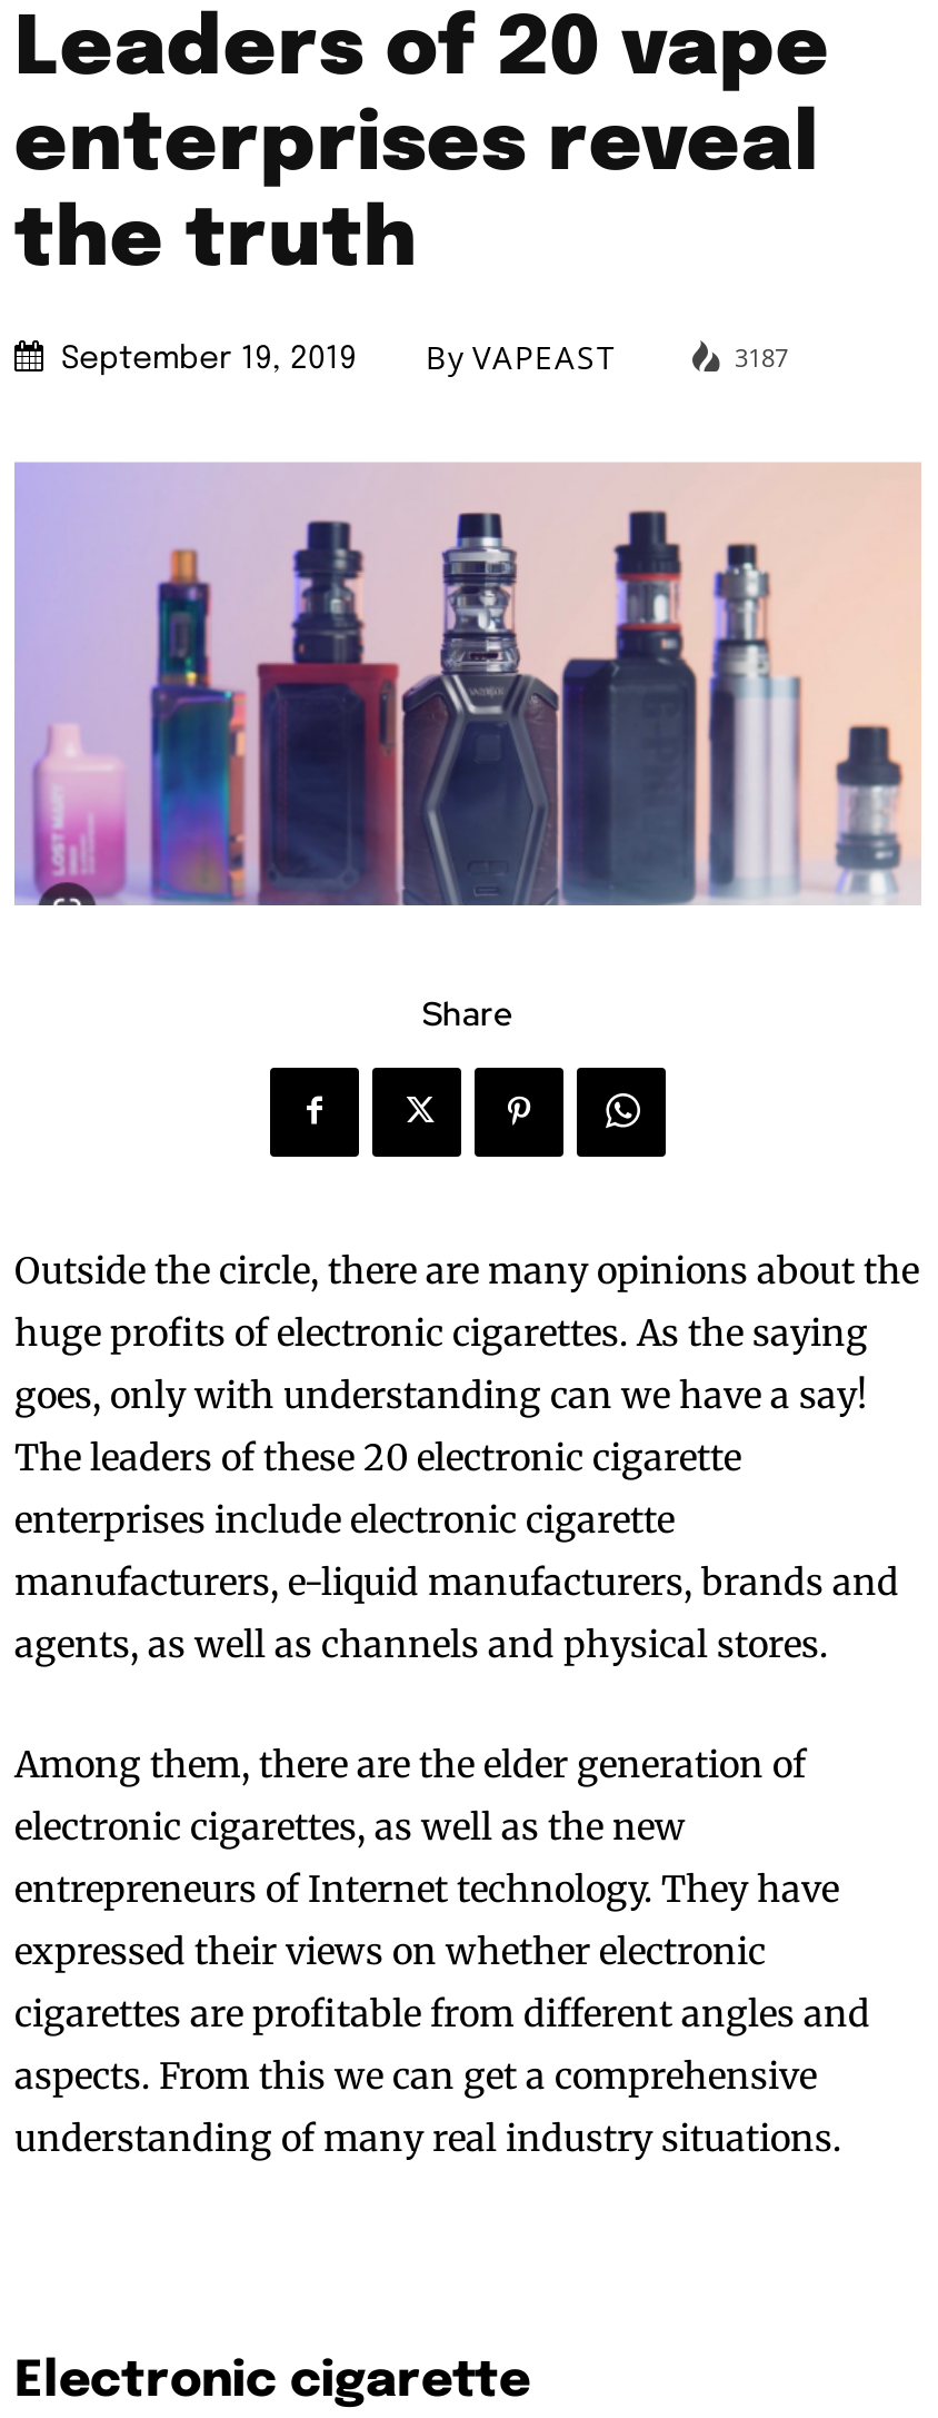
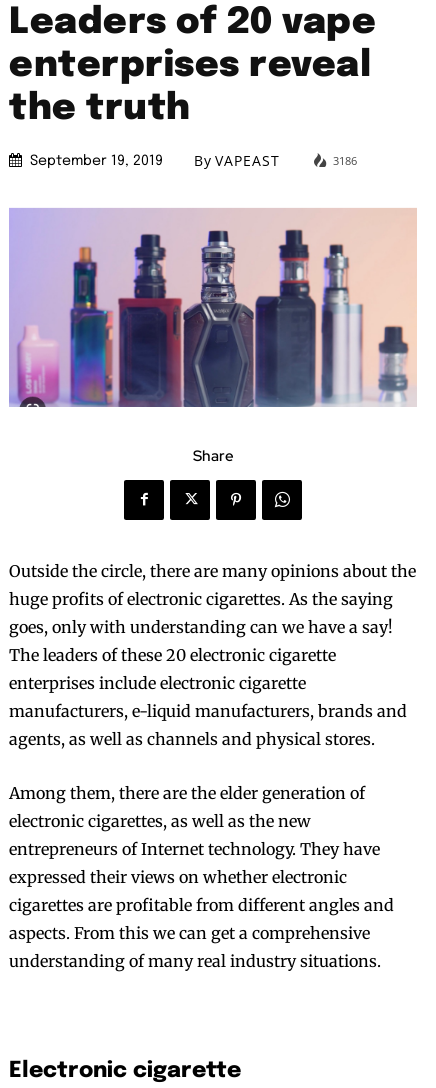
- 3187
+ 3186
